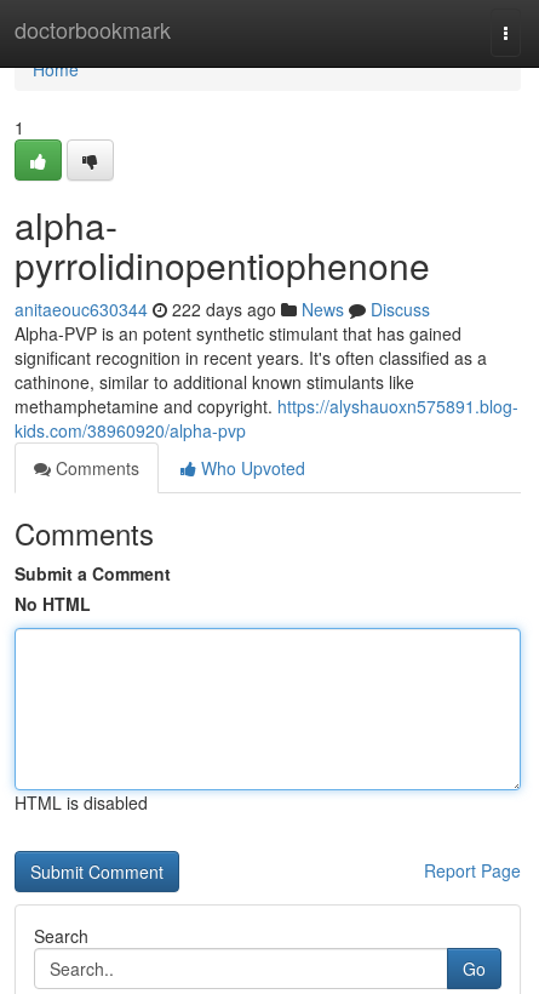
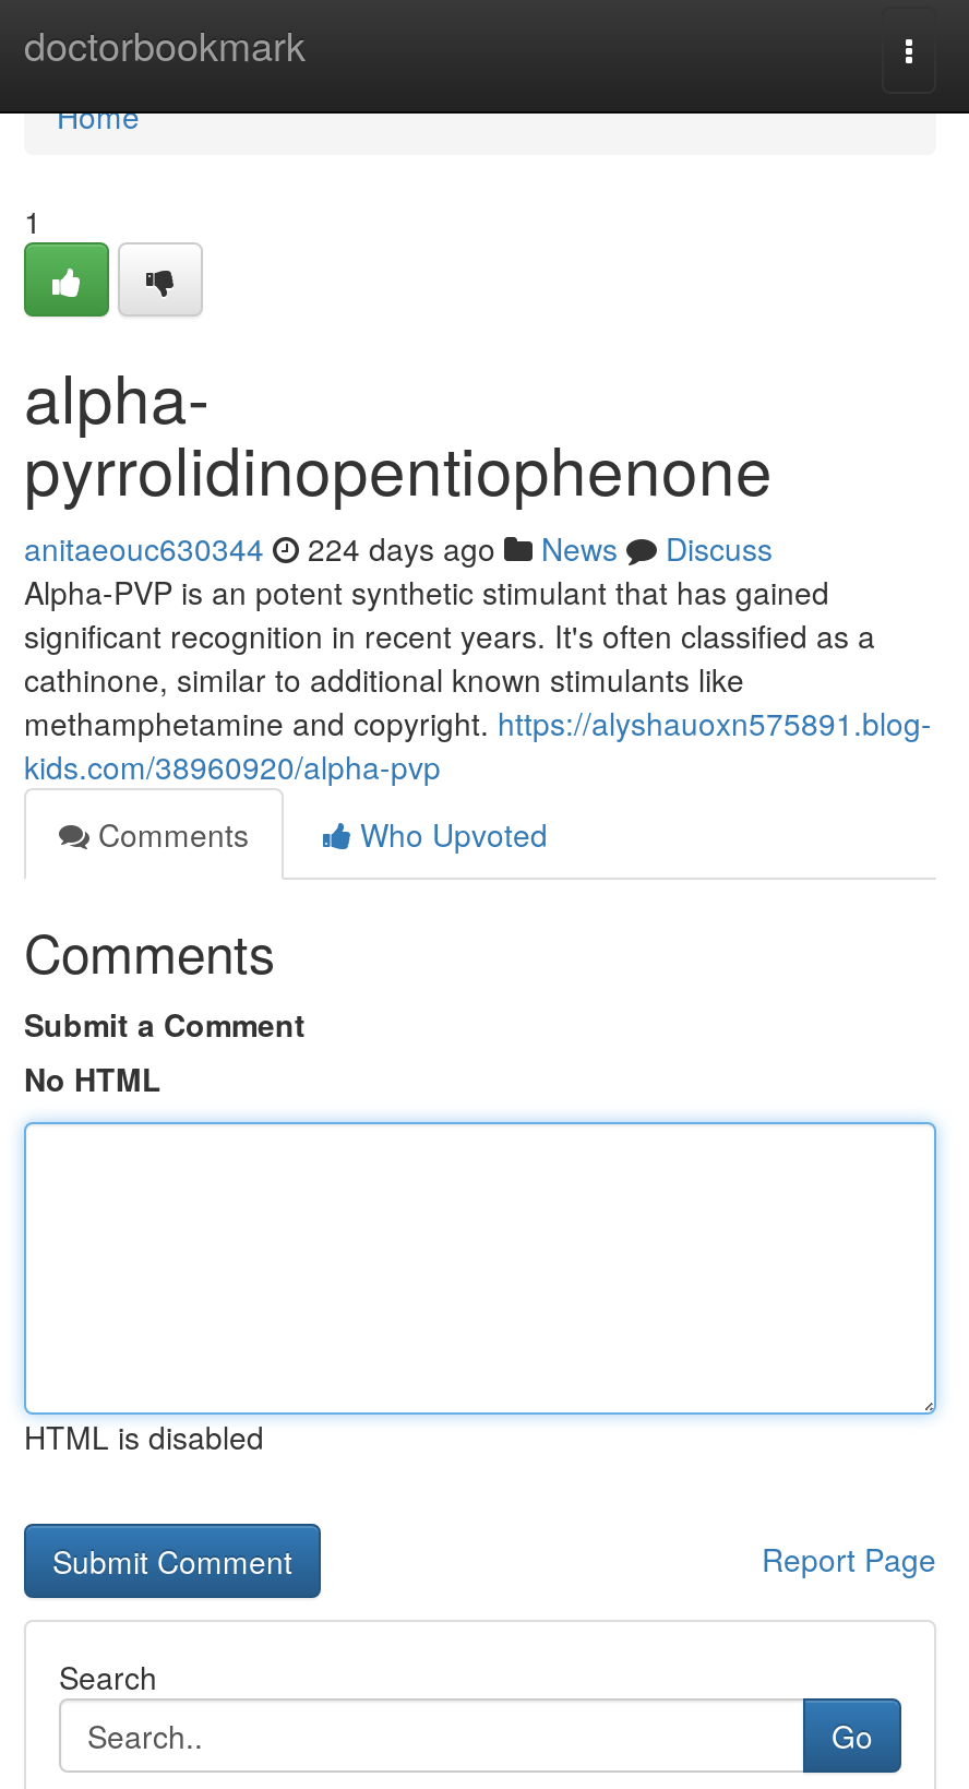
- anitaeouc630344 222 days ago News Discuss
+ anitaeouc630344 224 days ago News Discuss
